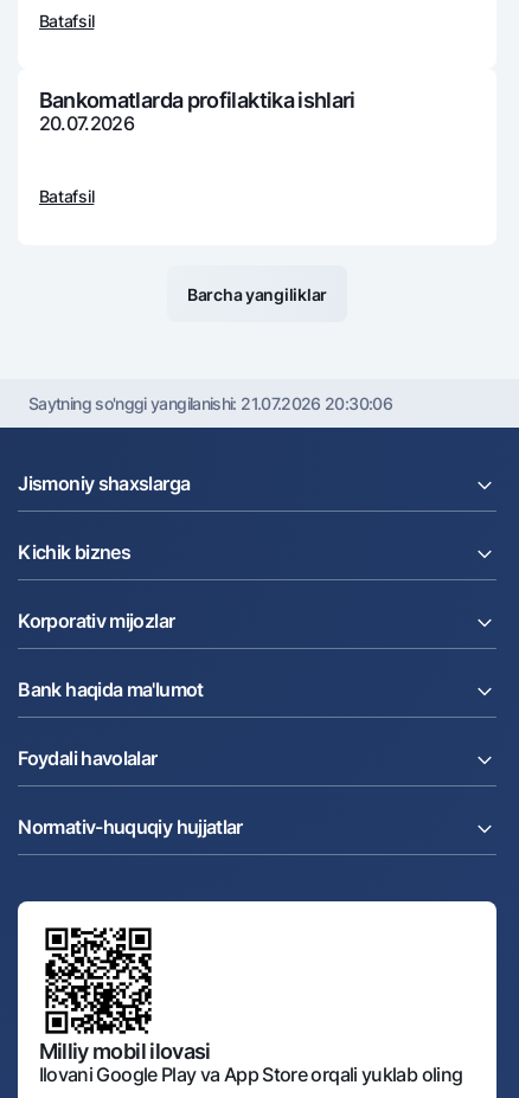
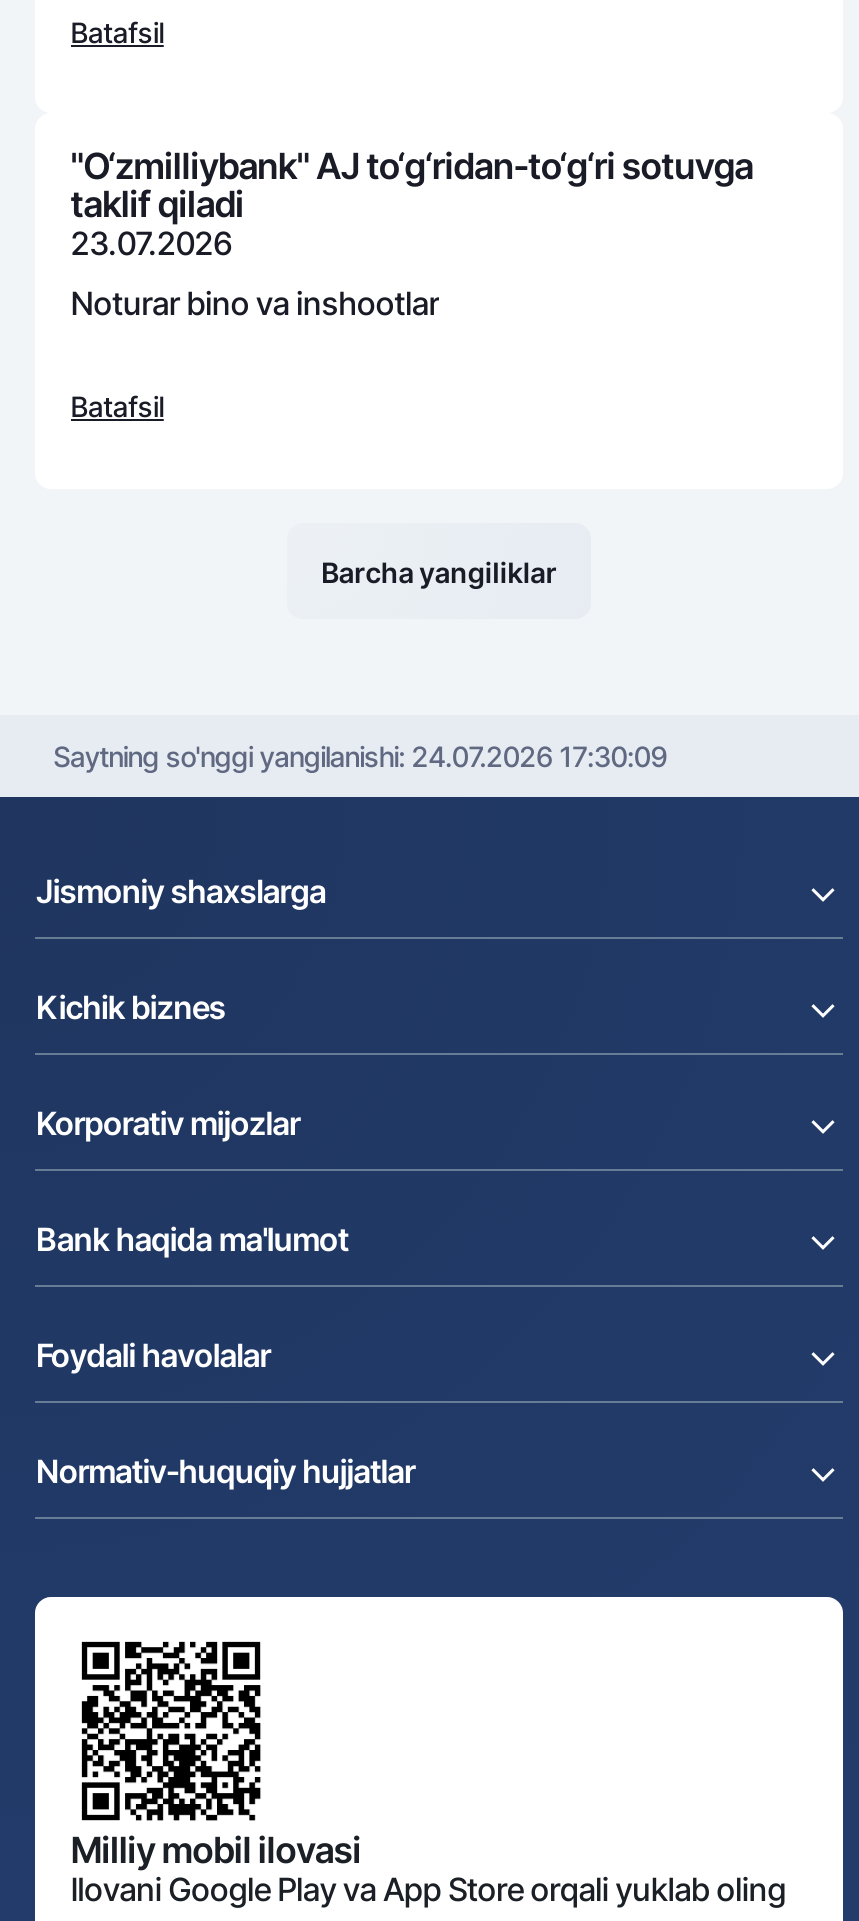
- Bankomatlarda profilaktika ishlari
- 20.07.2026
+ "O‘zmilliybank" AJ to‘g‘ridan-to‘g‘ri sotuvga
+ taklif qiladi
+ 23.07.2026
+ Noturar bino va inshootlar

- Saytning so'nggi yangilanishi: 21.07.2026 20:30:06
+ Saytning so'nggi yangilanishi: 24.07.2026 17:30:09
